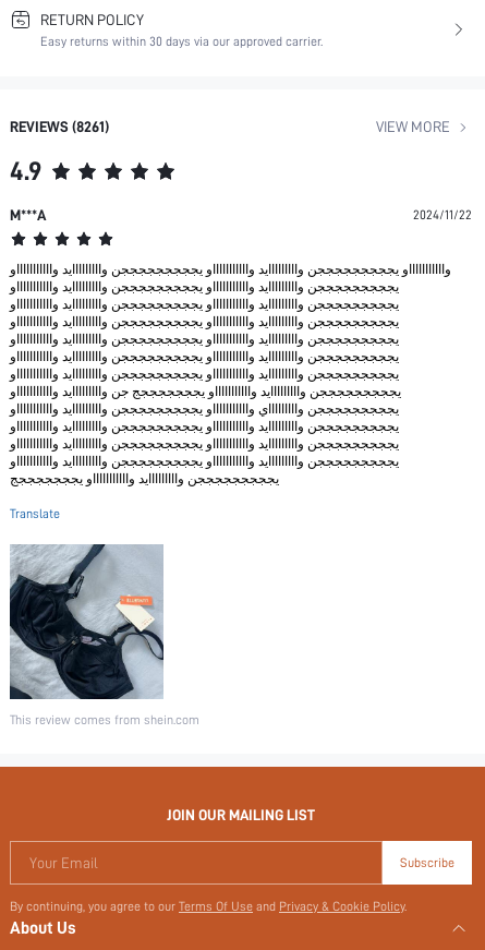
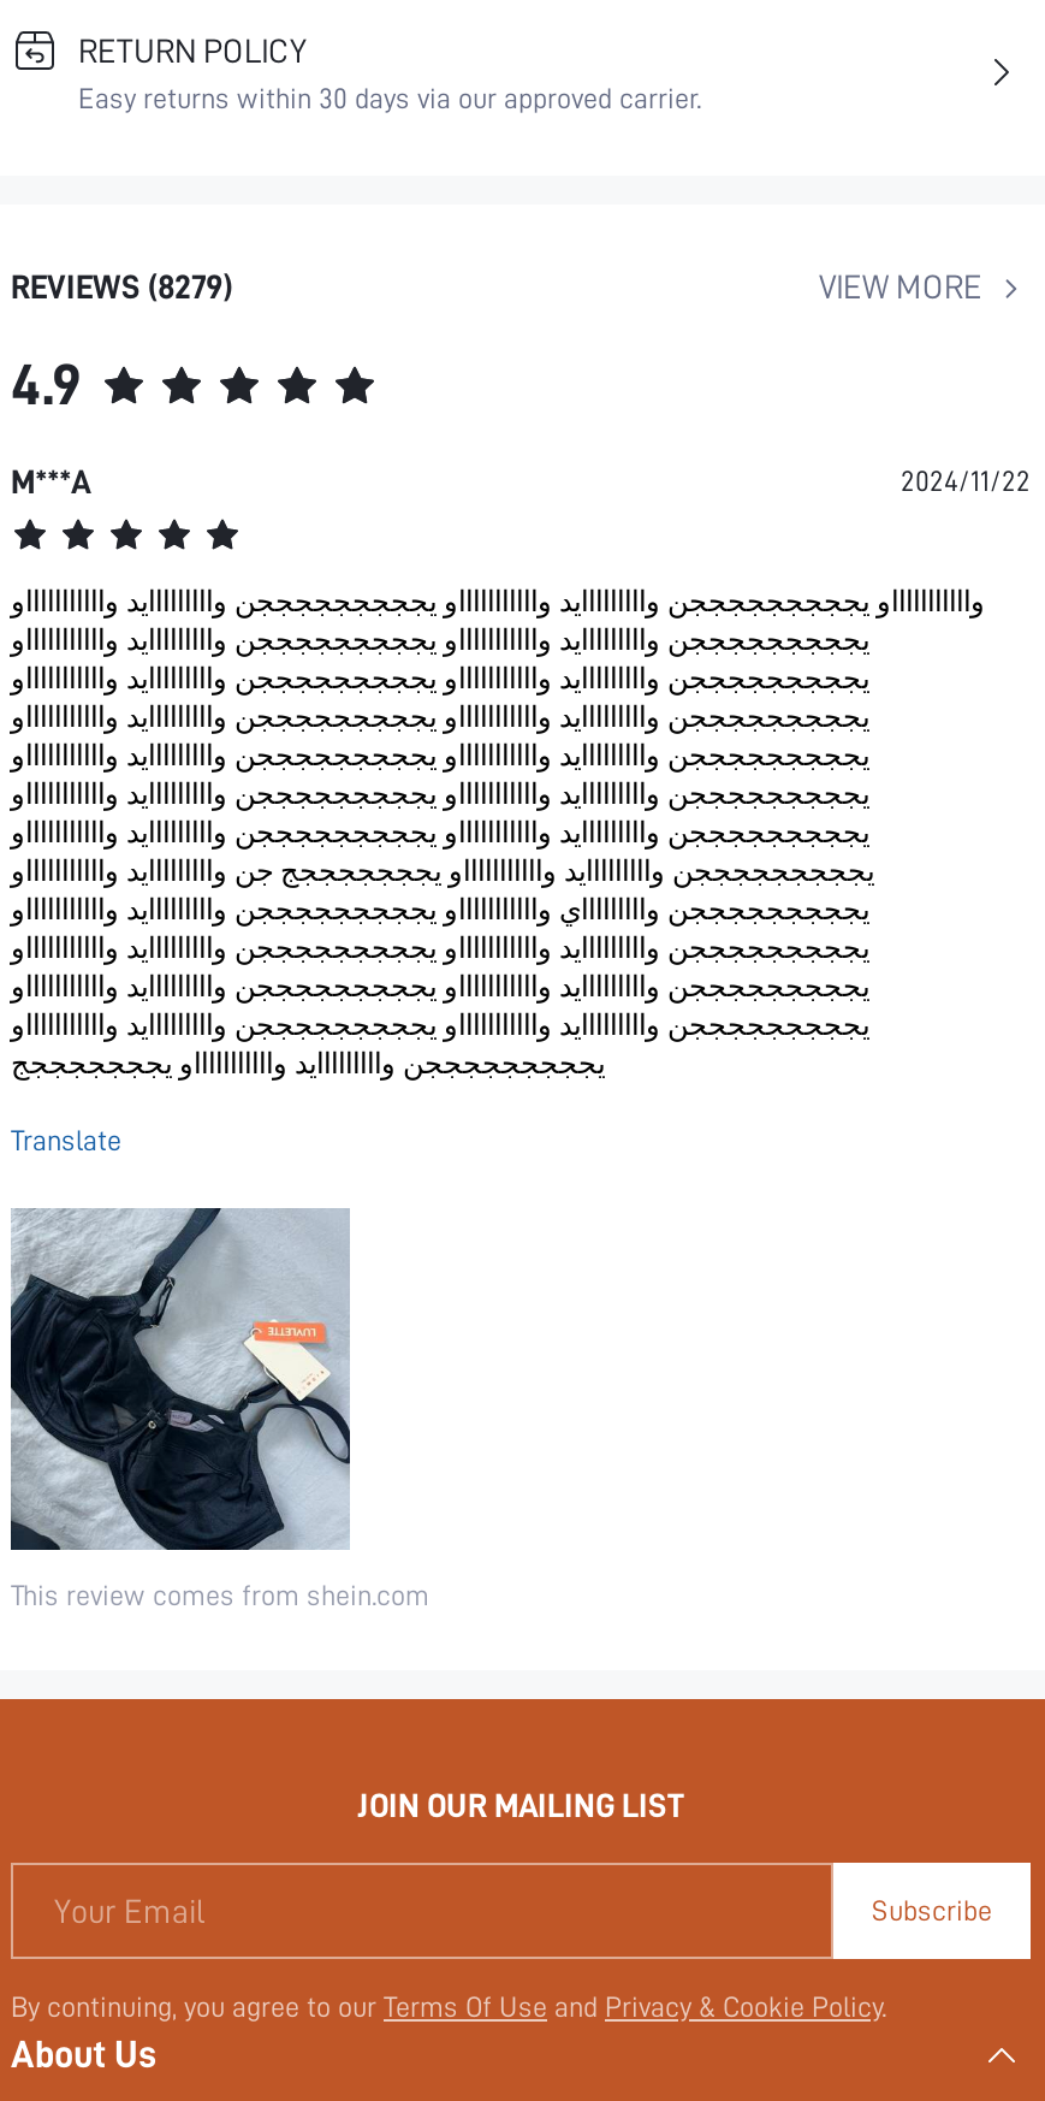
- REVIEWS (8261)
+ REVIEWS (8279)
